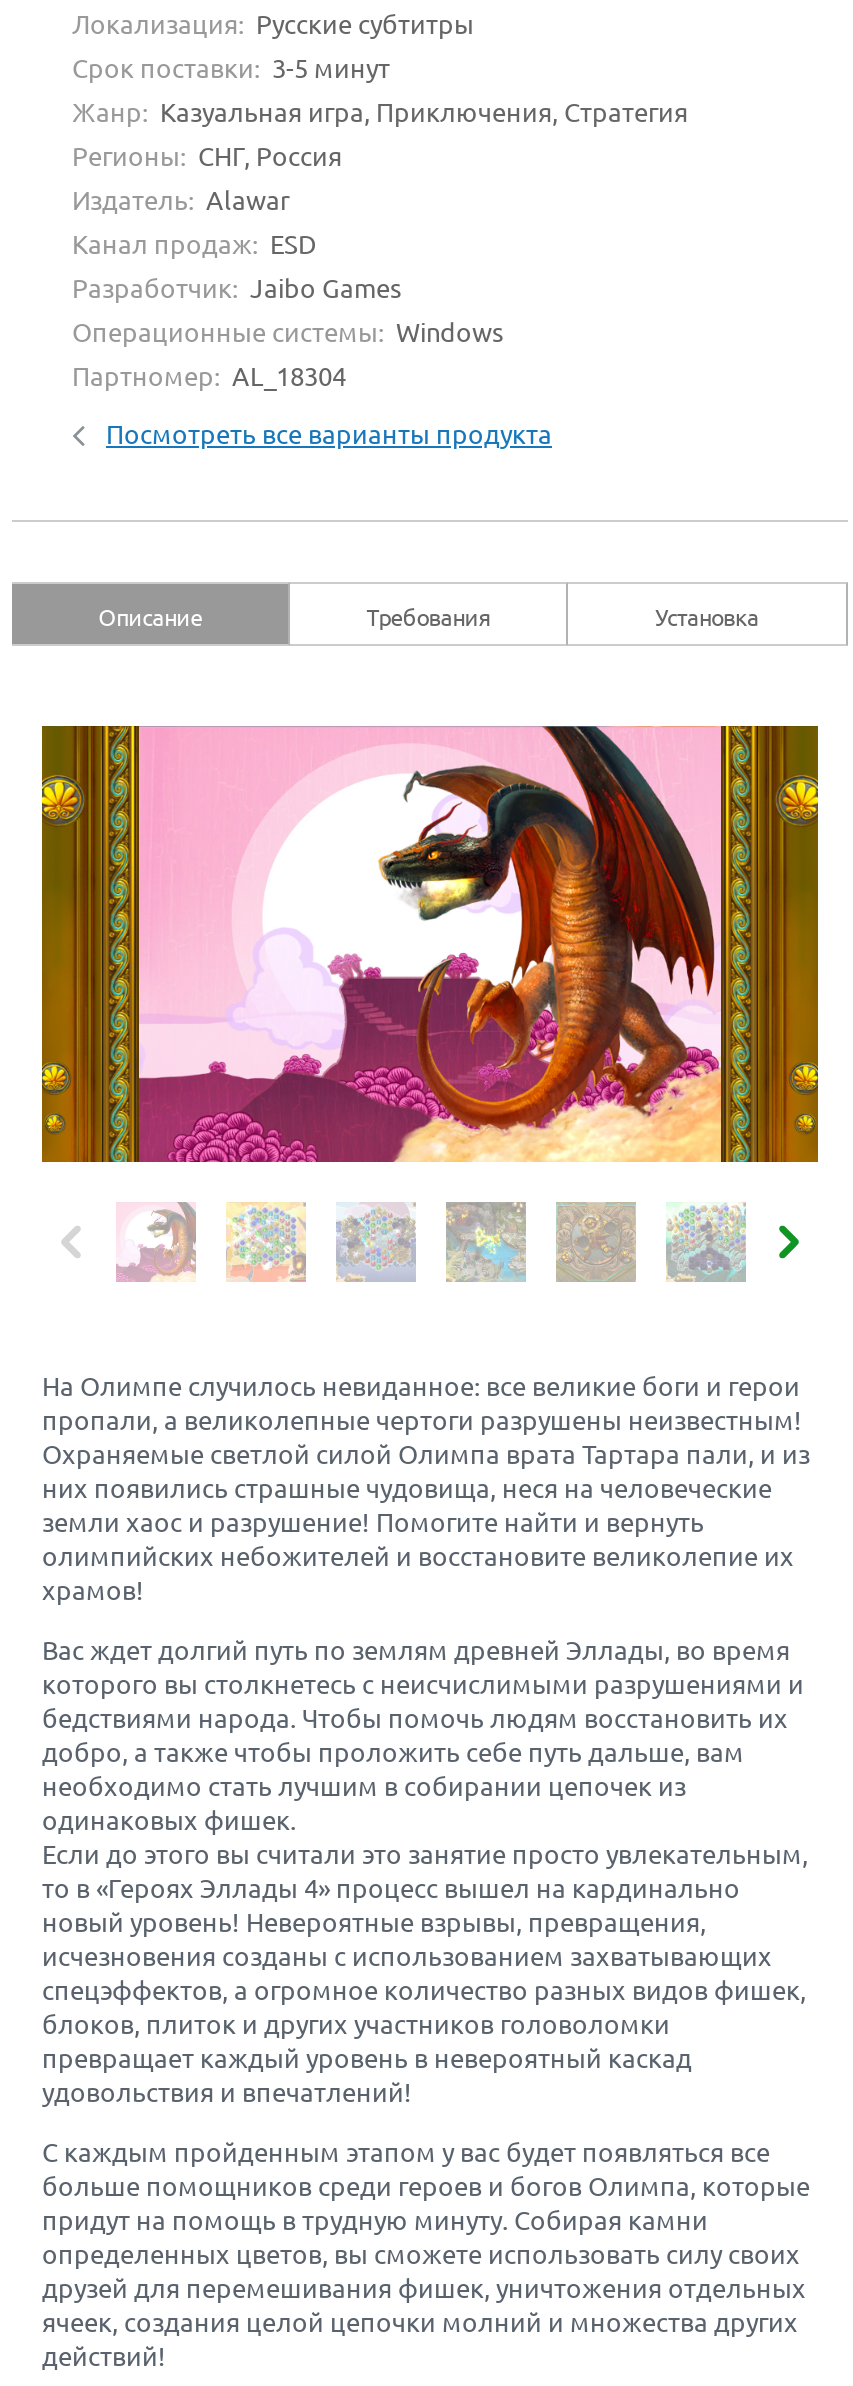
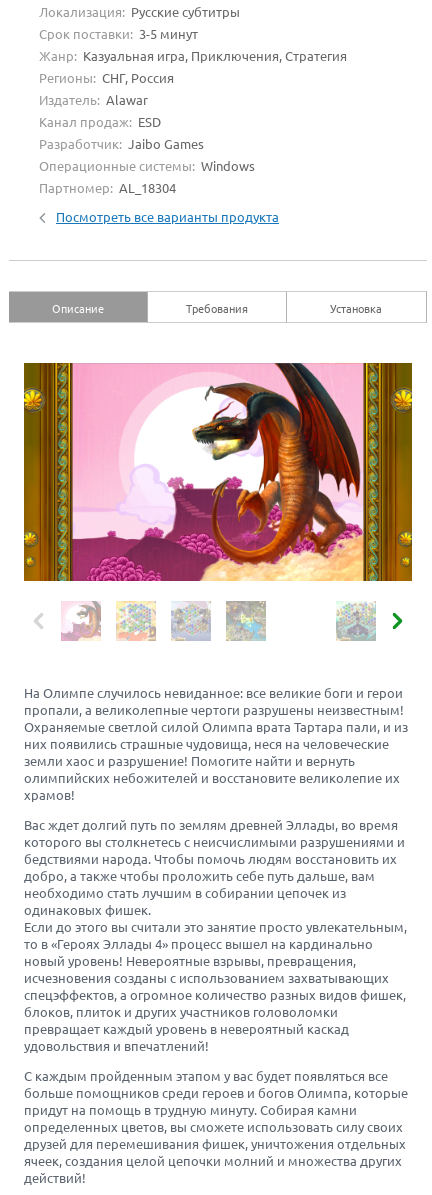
- [image]
